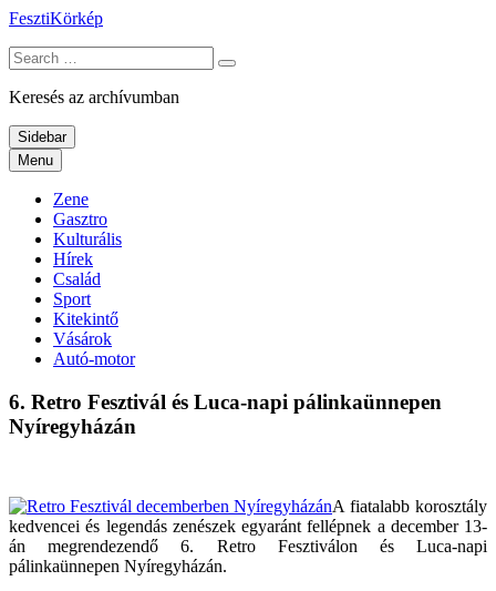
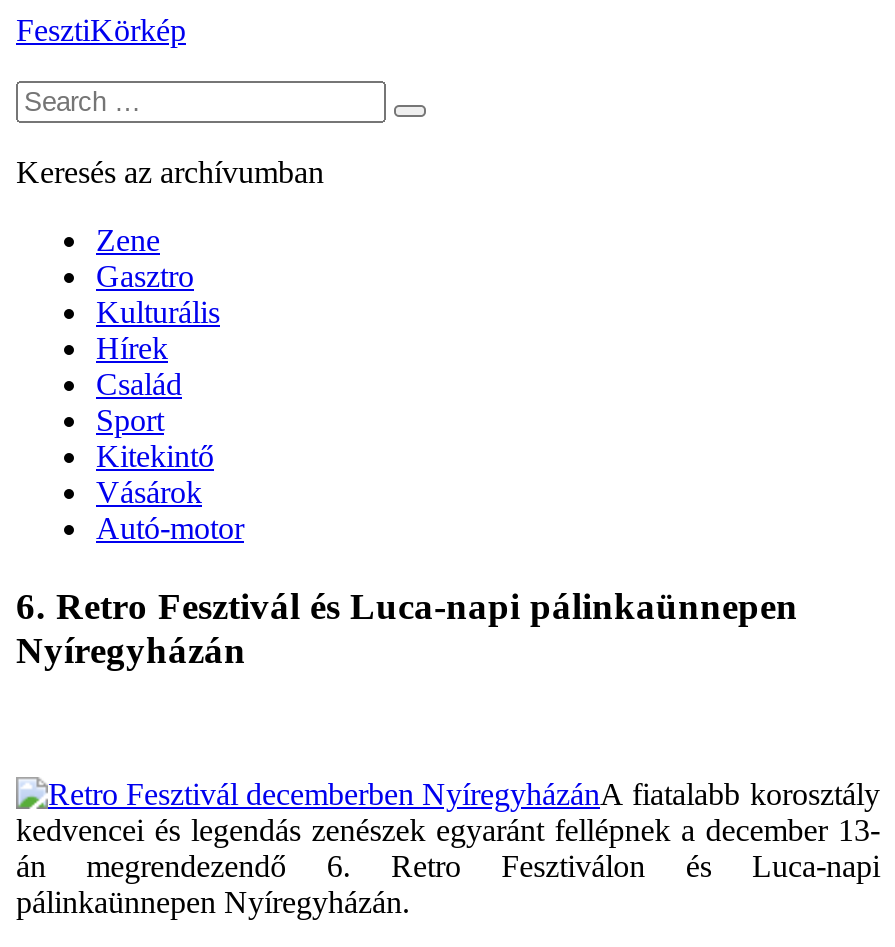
- Sidebar
- Menu
